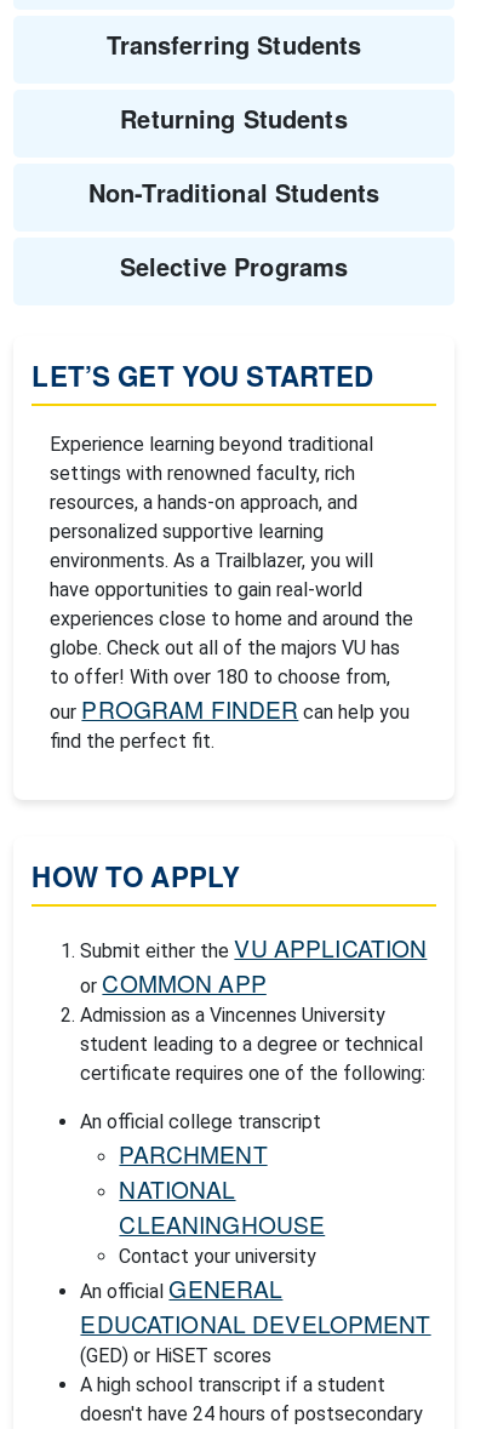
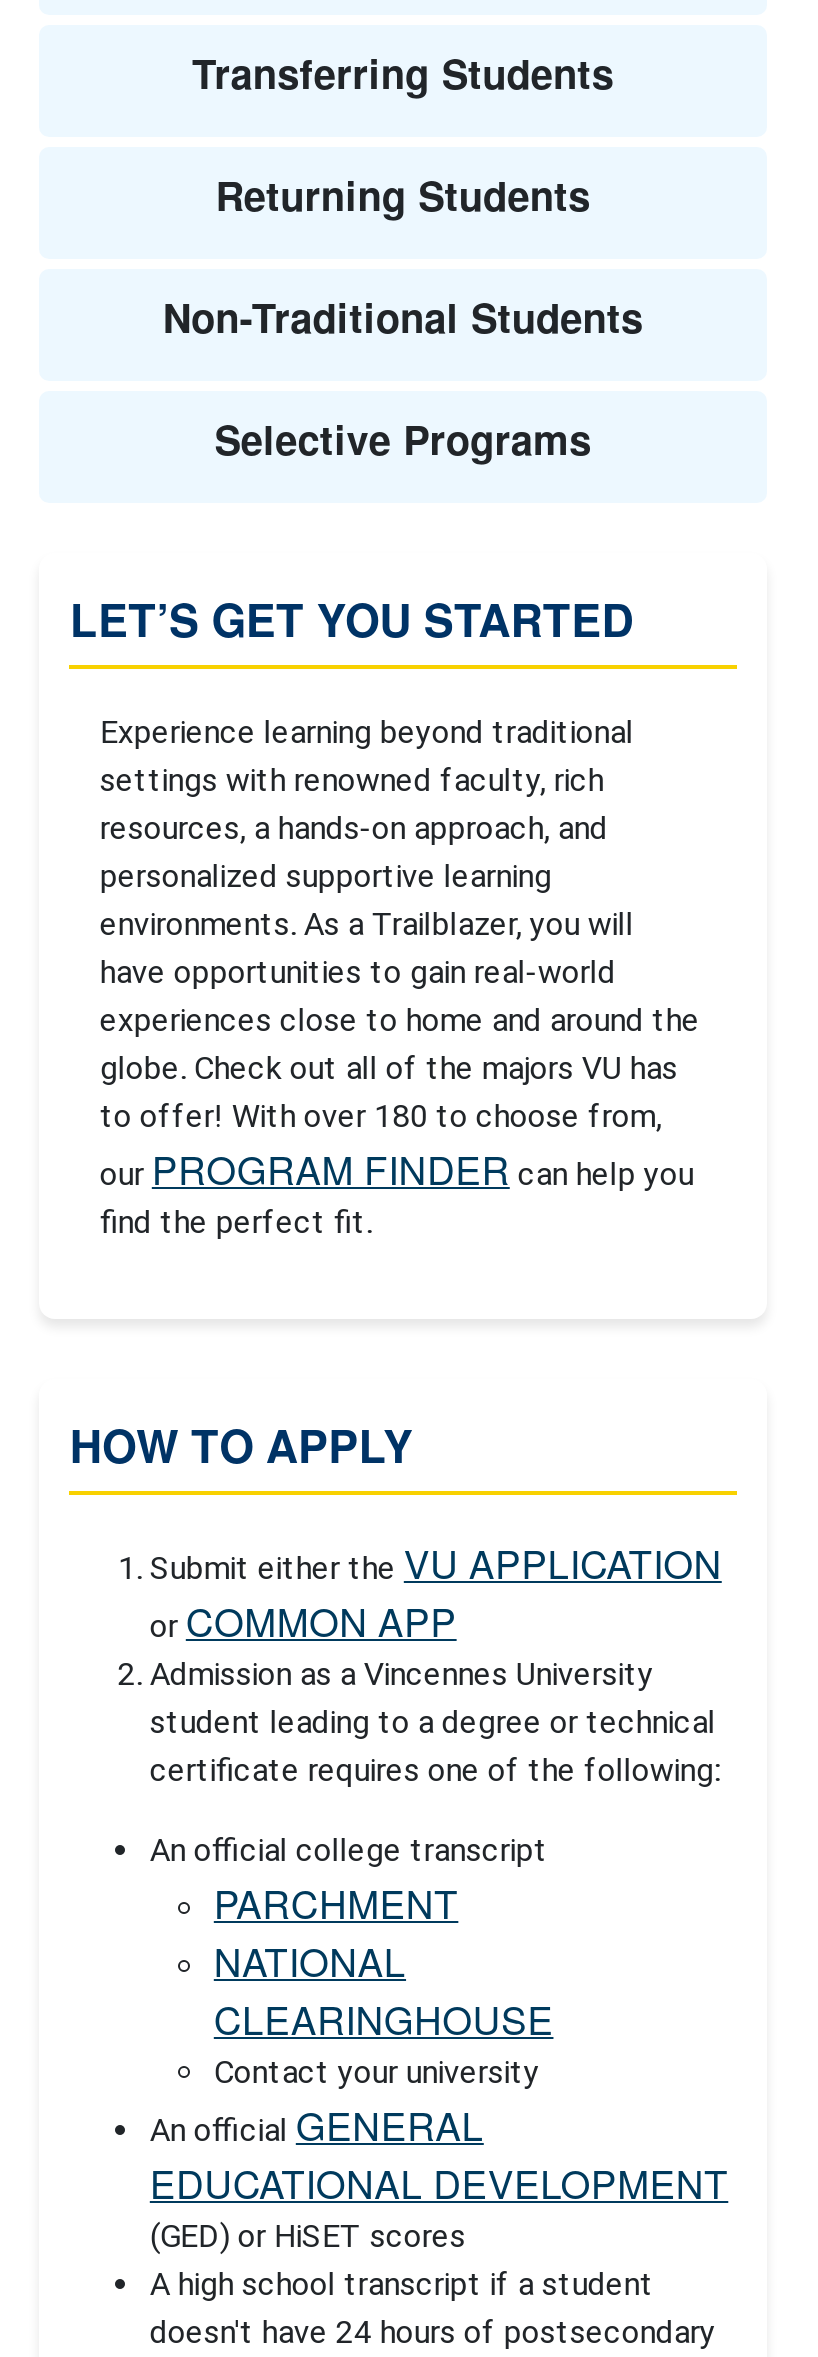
- CLEANINGHOUSE
+ CLEARINGHOUSE
